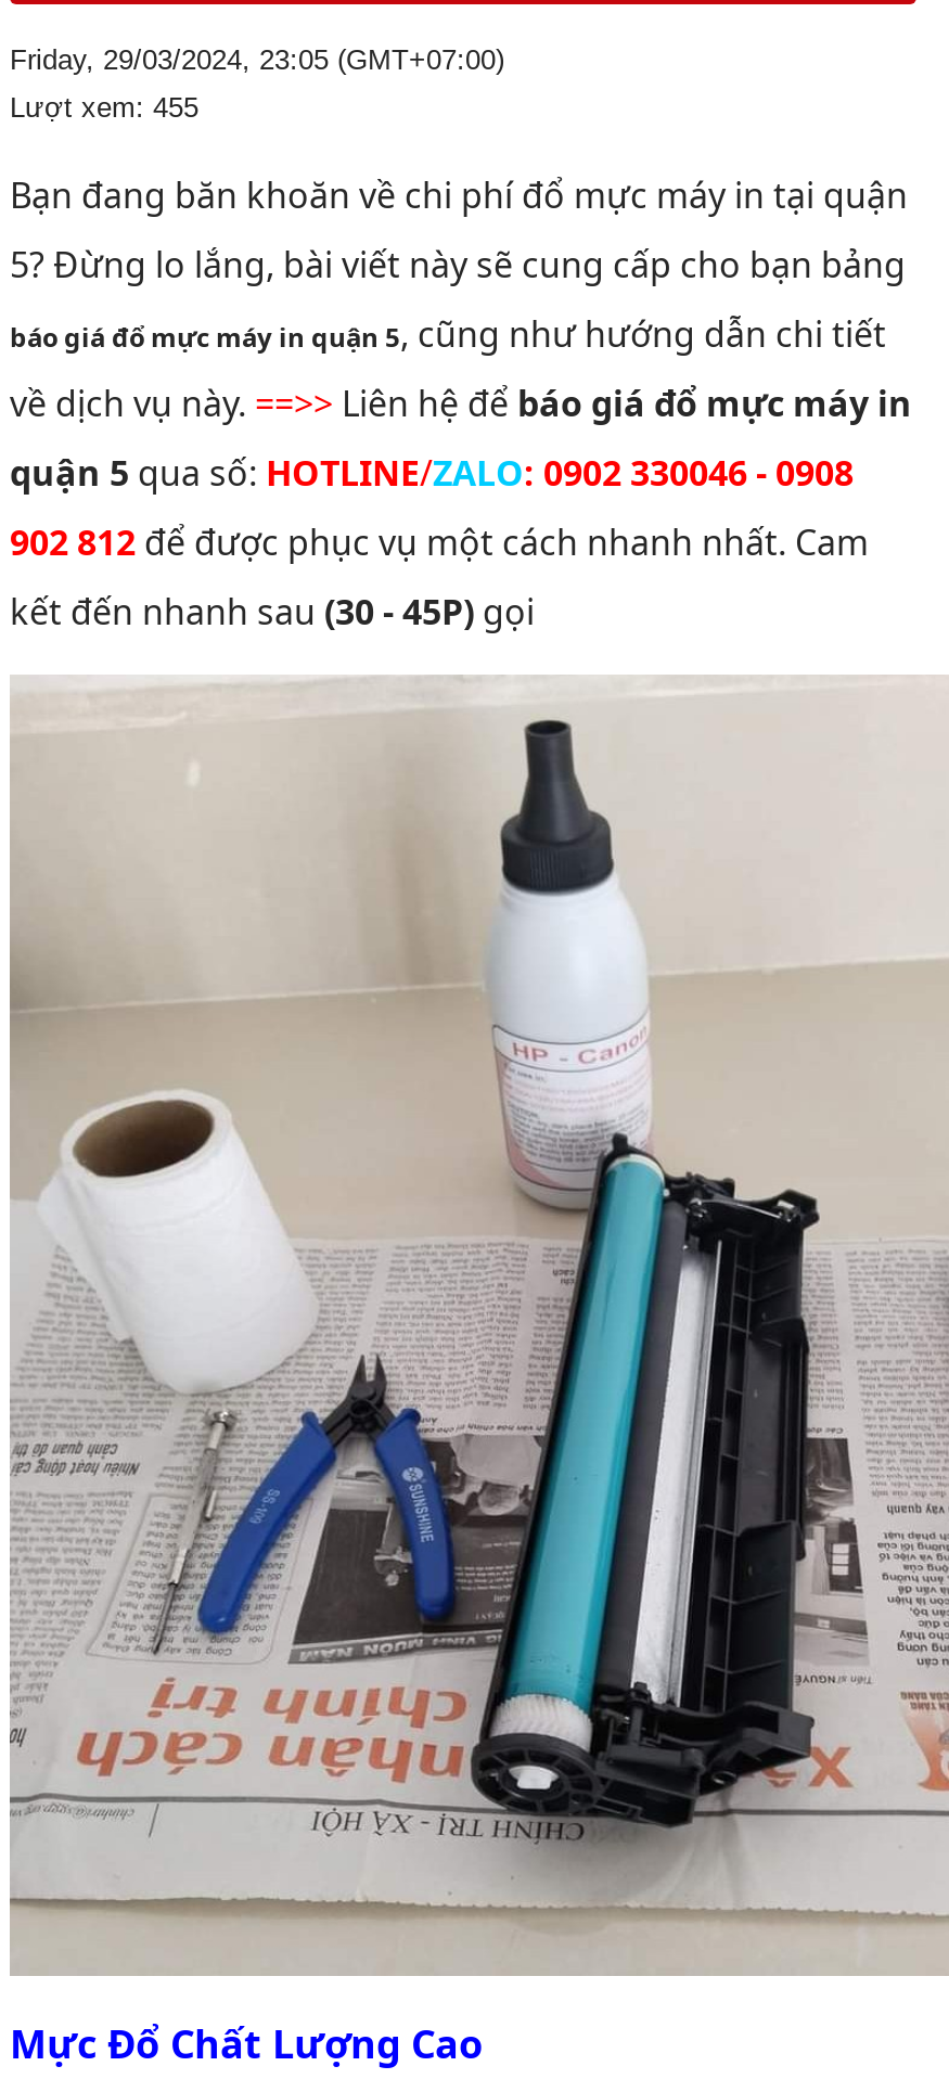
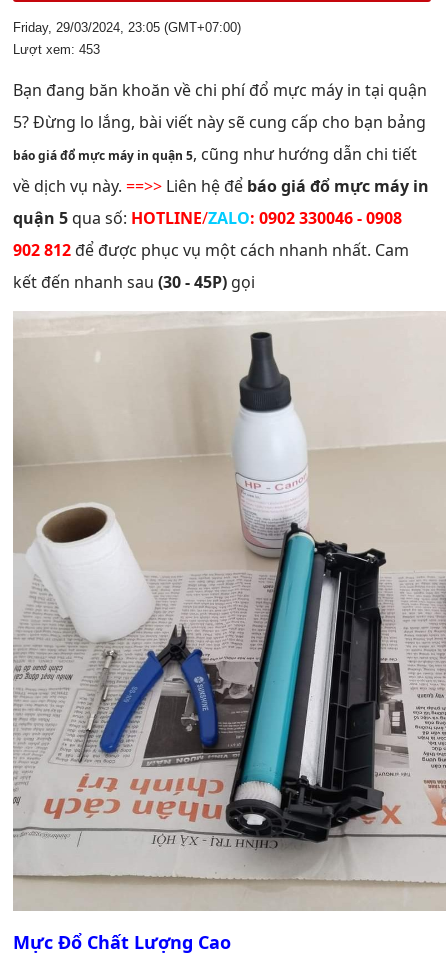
- Lượt xem: 455
+ Lượt xem: 453
